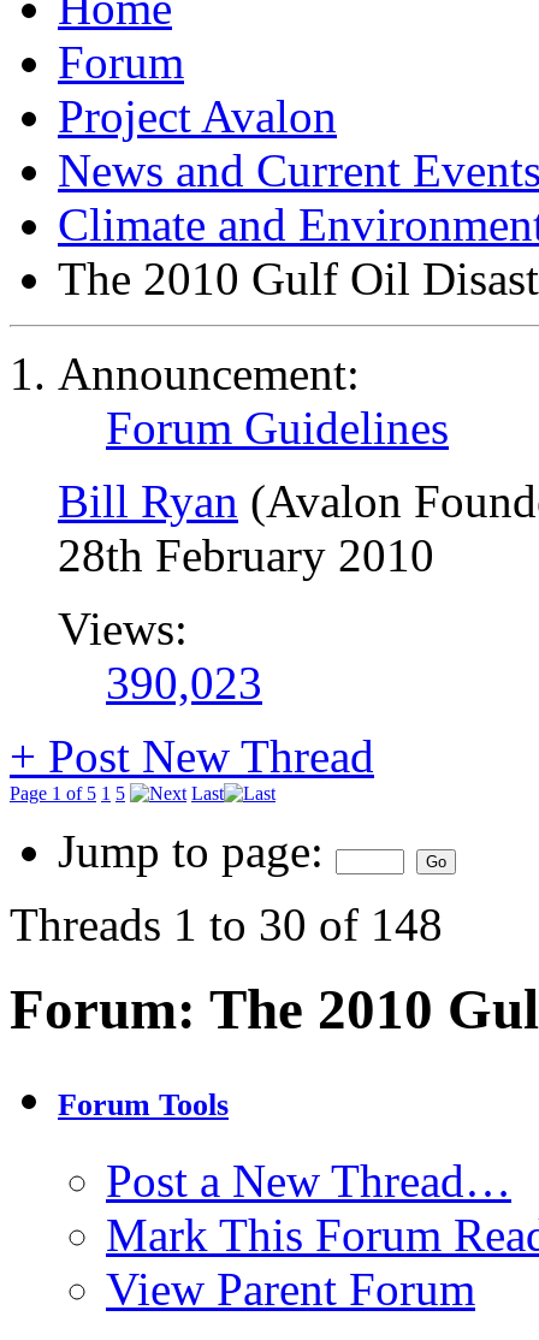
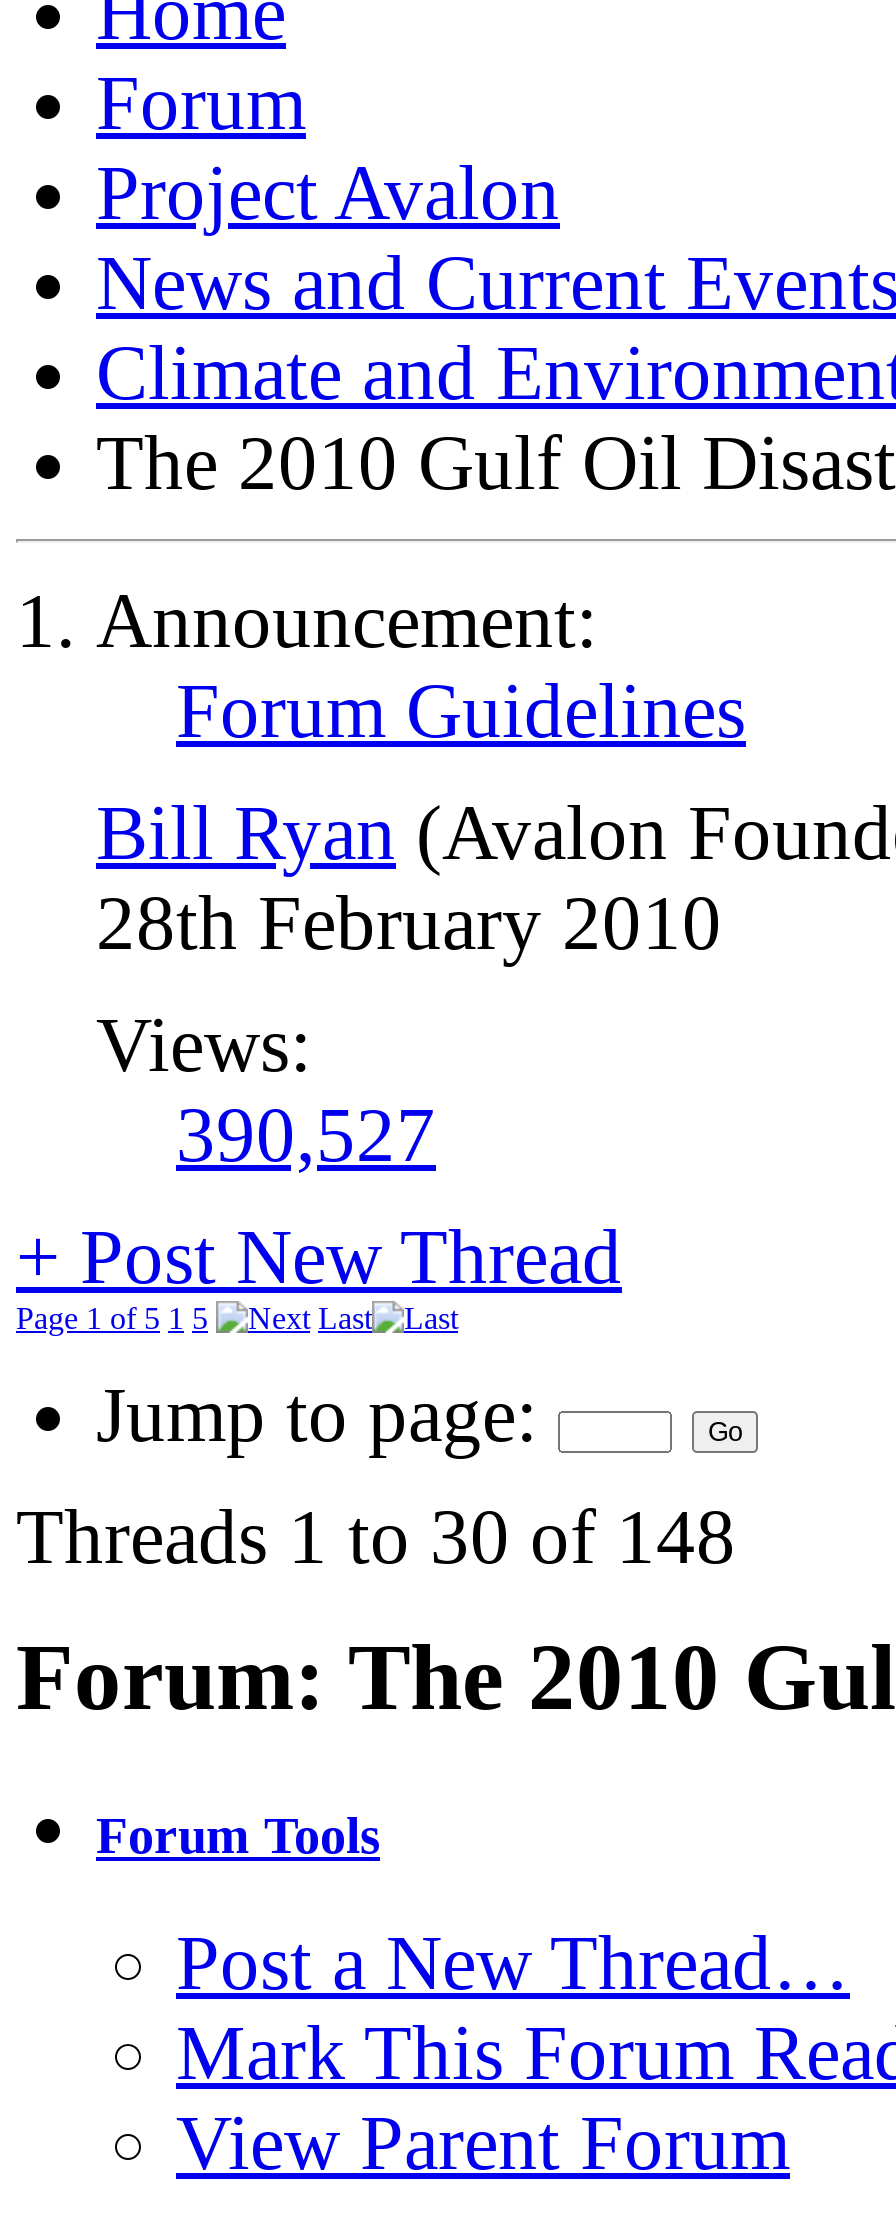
- 390,023
+ 390,527
